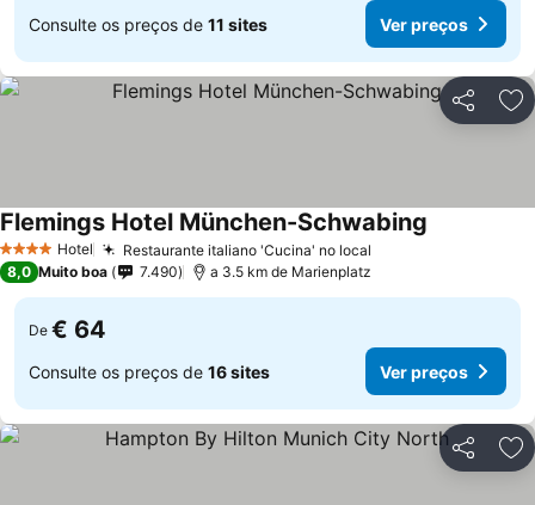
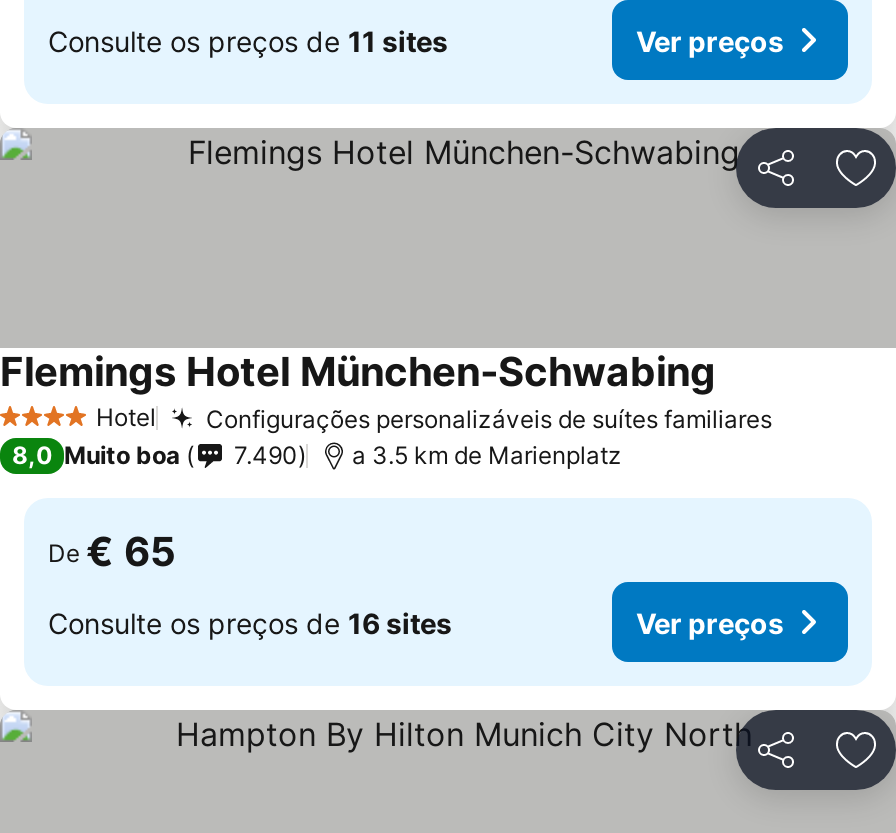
- Restaurante italiano 'Cucina' no local
+ Configurações personalizáveis de suítes familiares

- De € 64
+ De € 65
